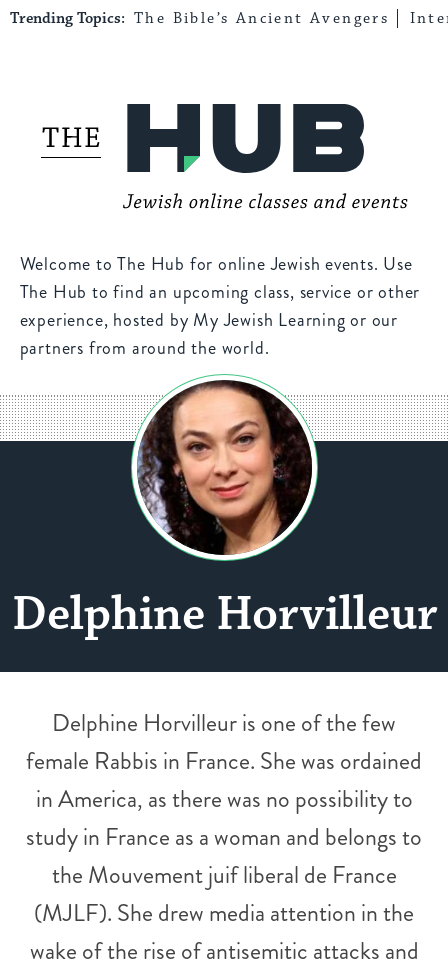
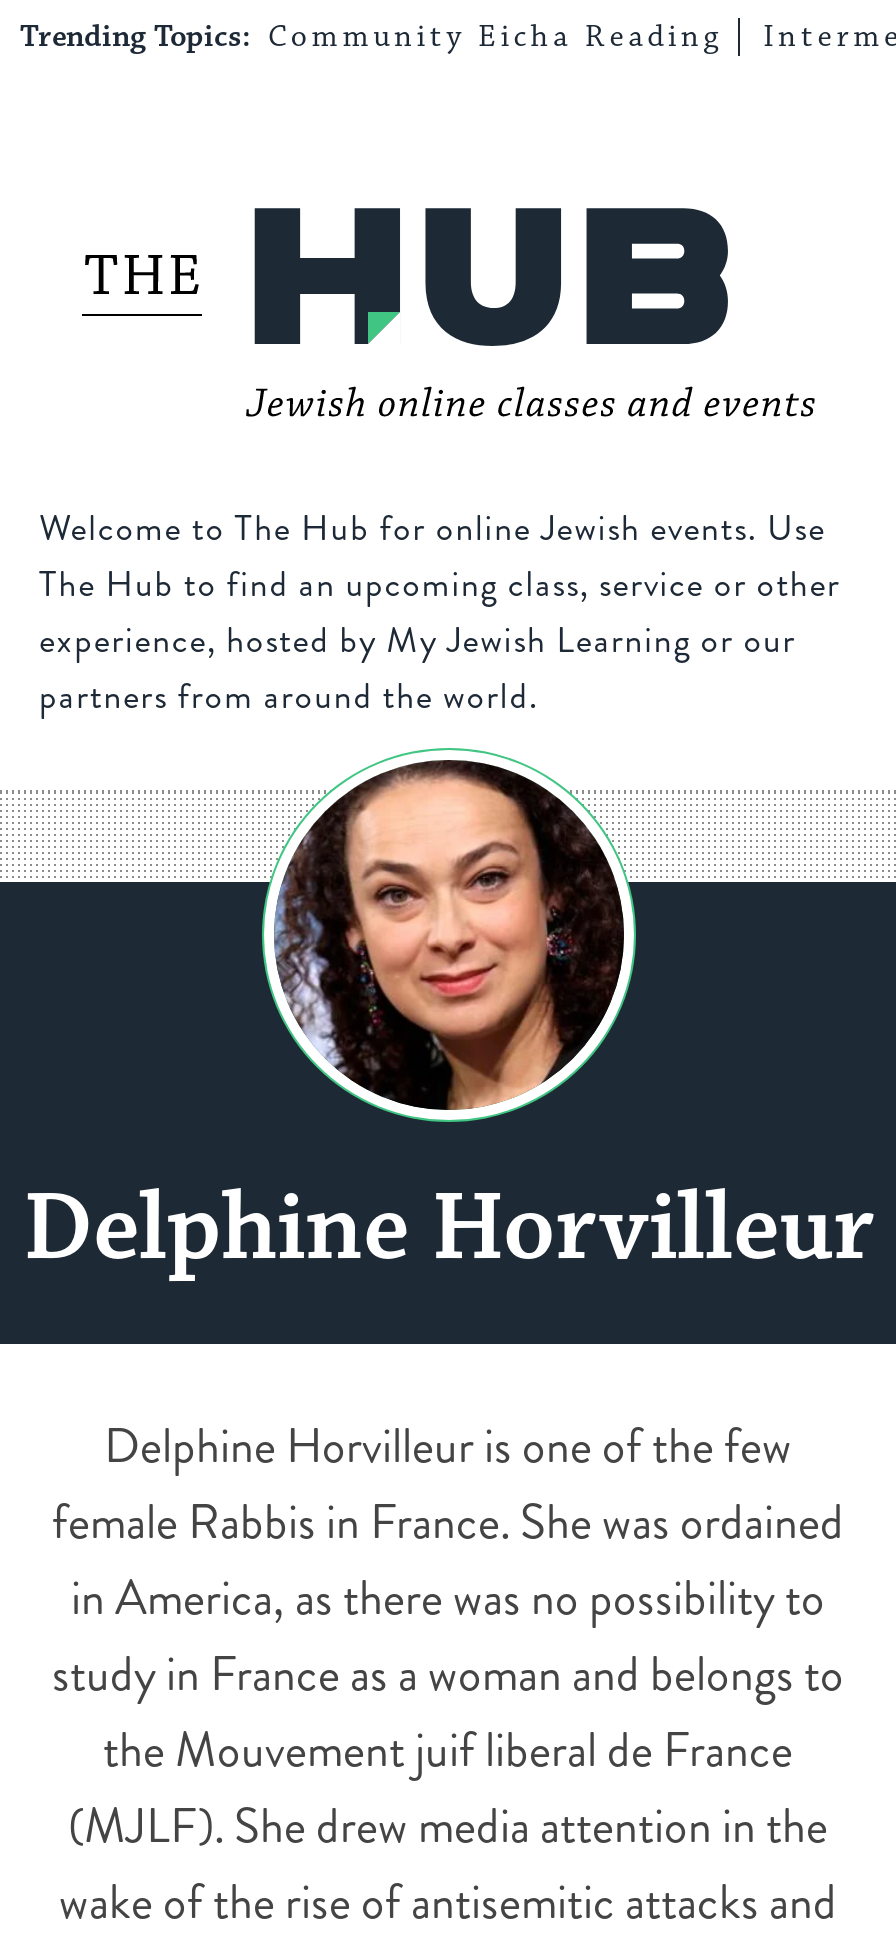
- Trending Topics: The Bible’s Ancient Avengers
+ Trending Topics: Community Eicha Reading
